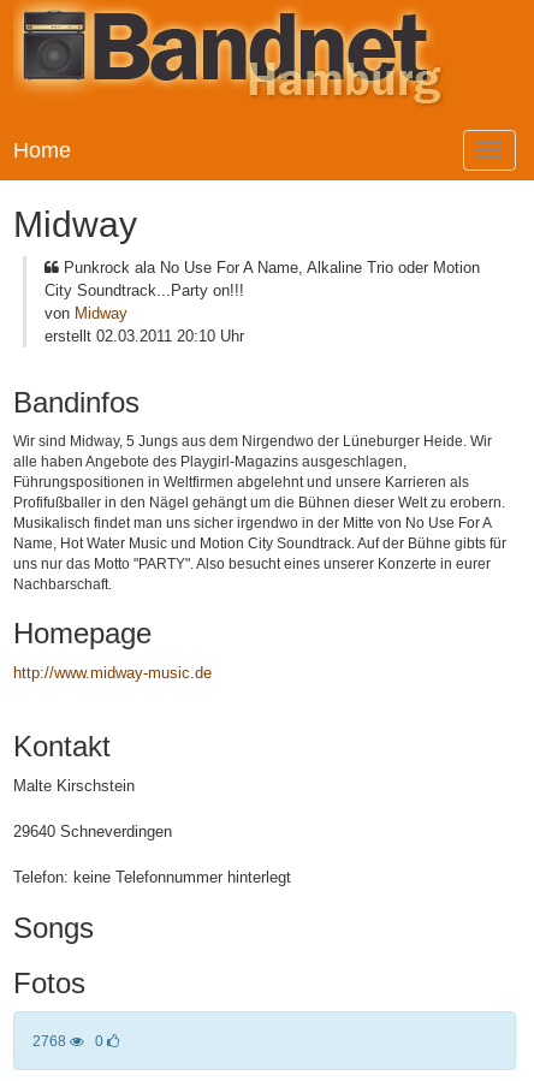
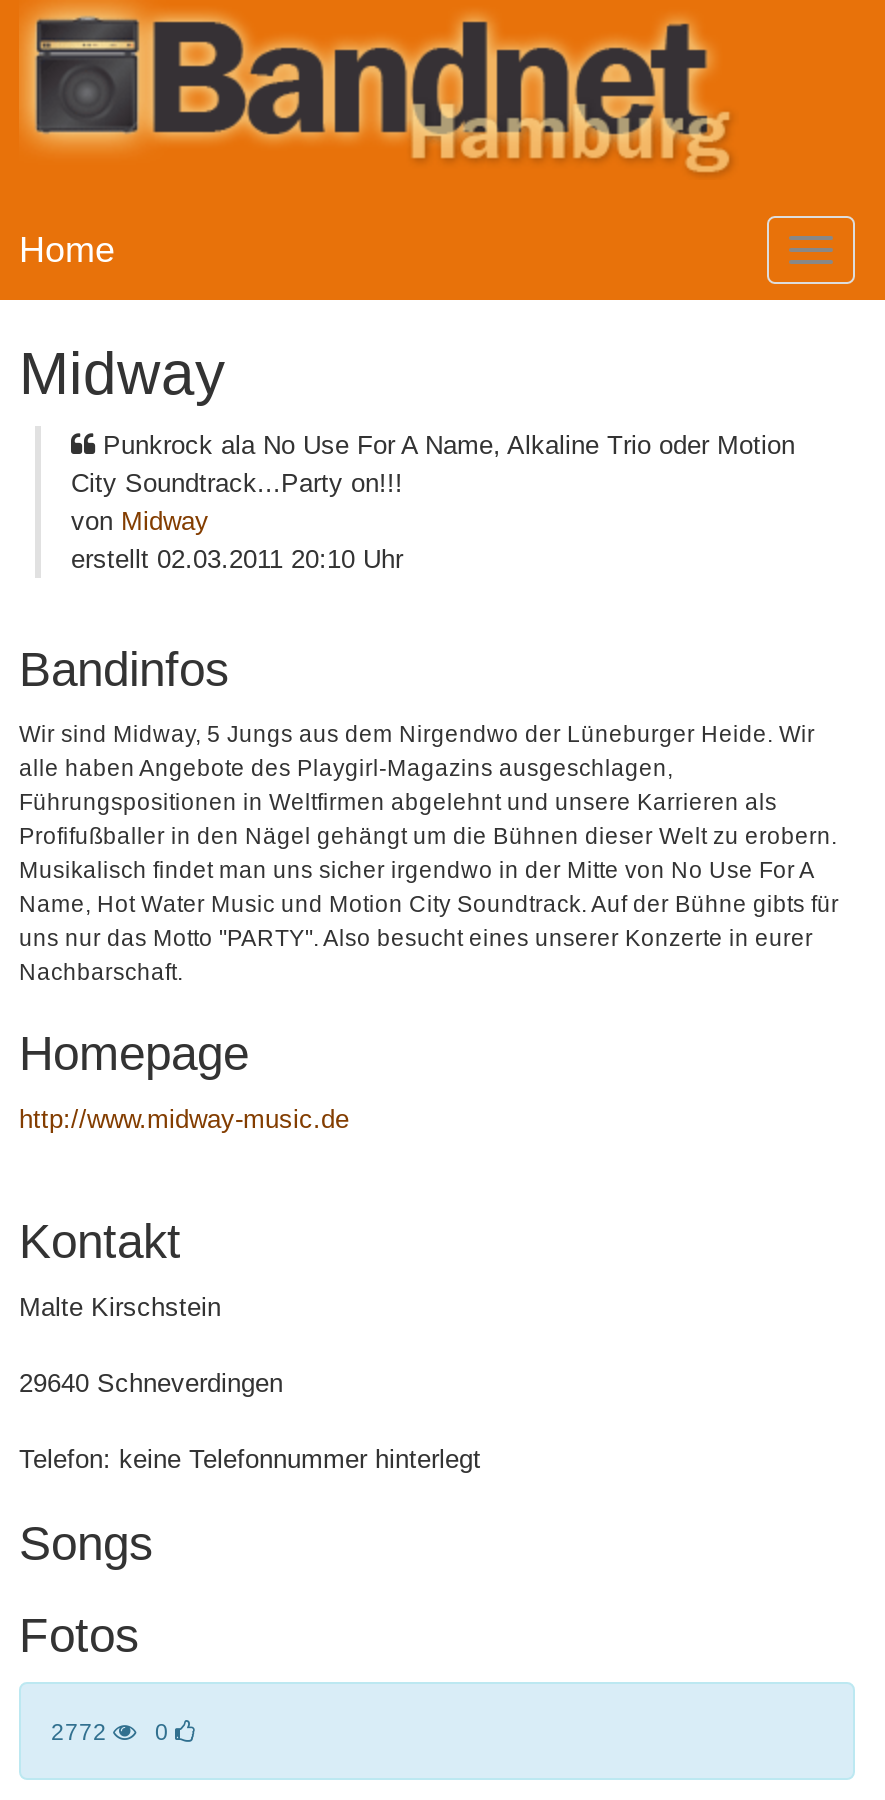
- 2768 0
+ 2772 0
